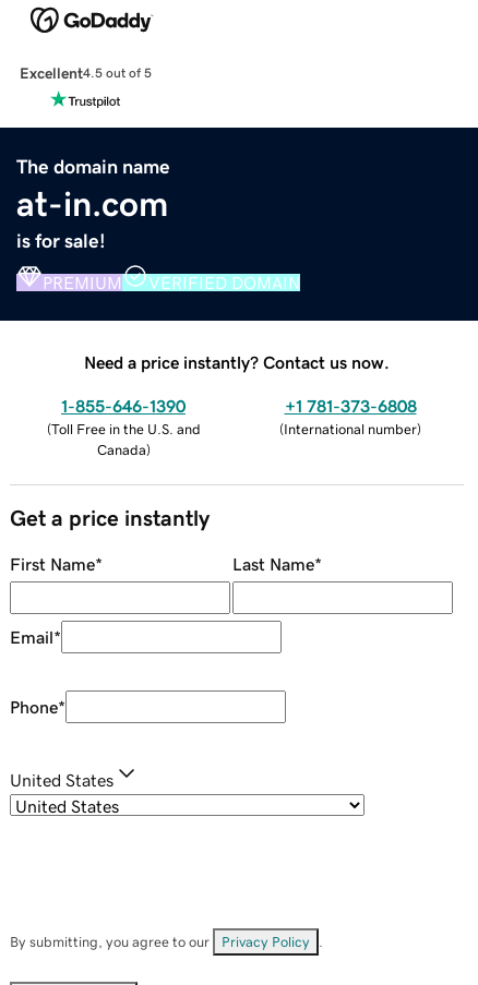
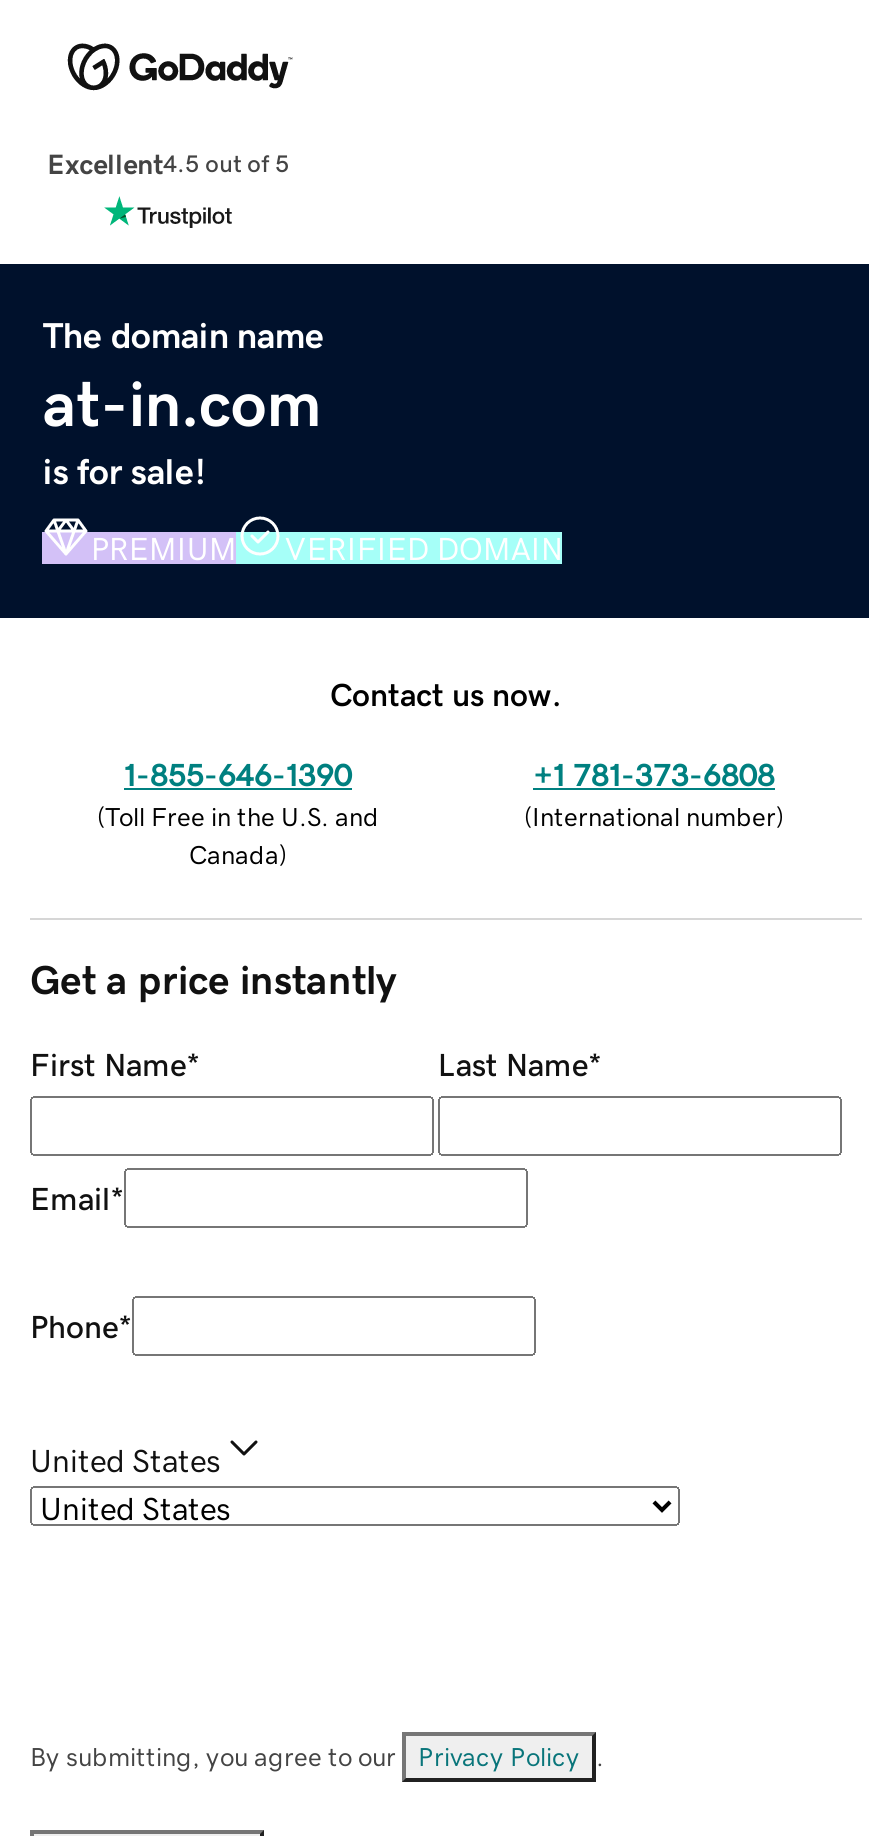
- Need a price instantly? Contact us now.
+ Contact us now.
